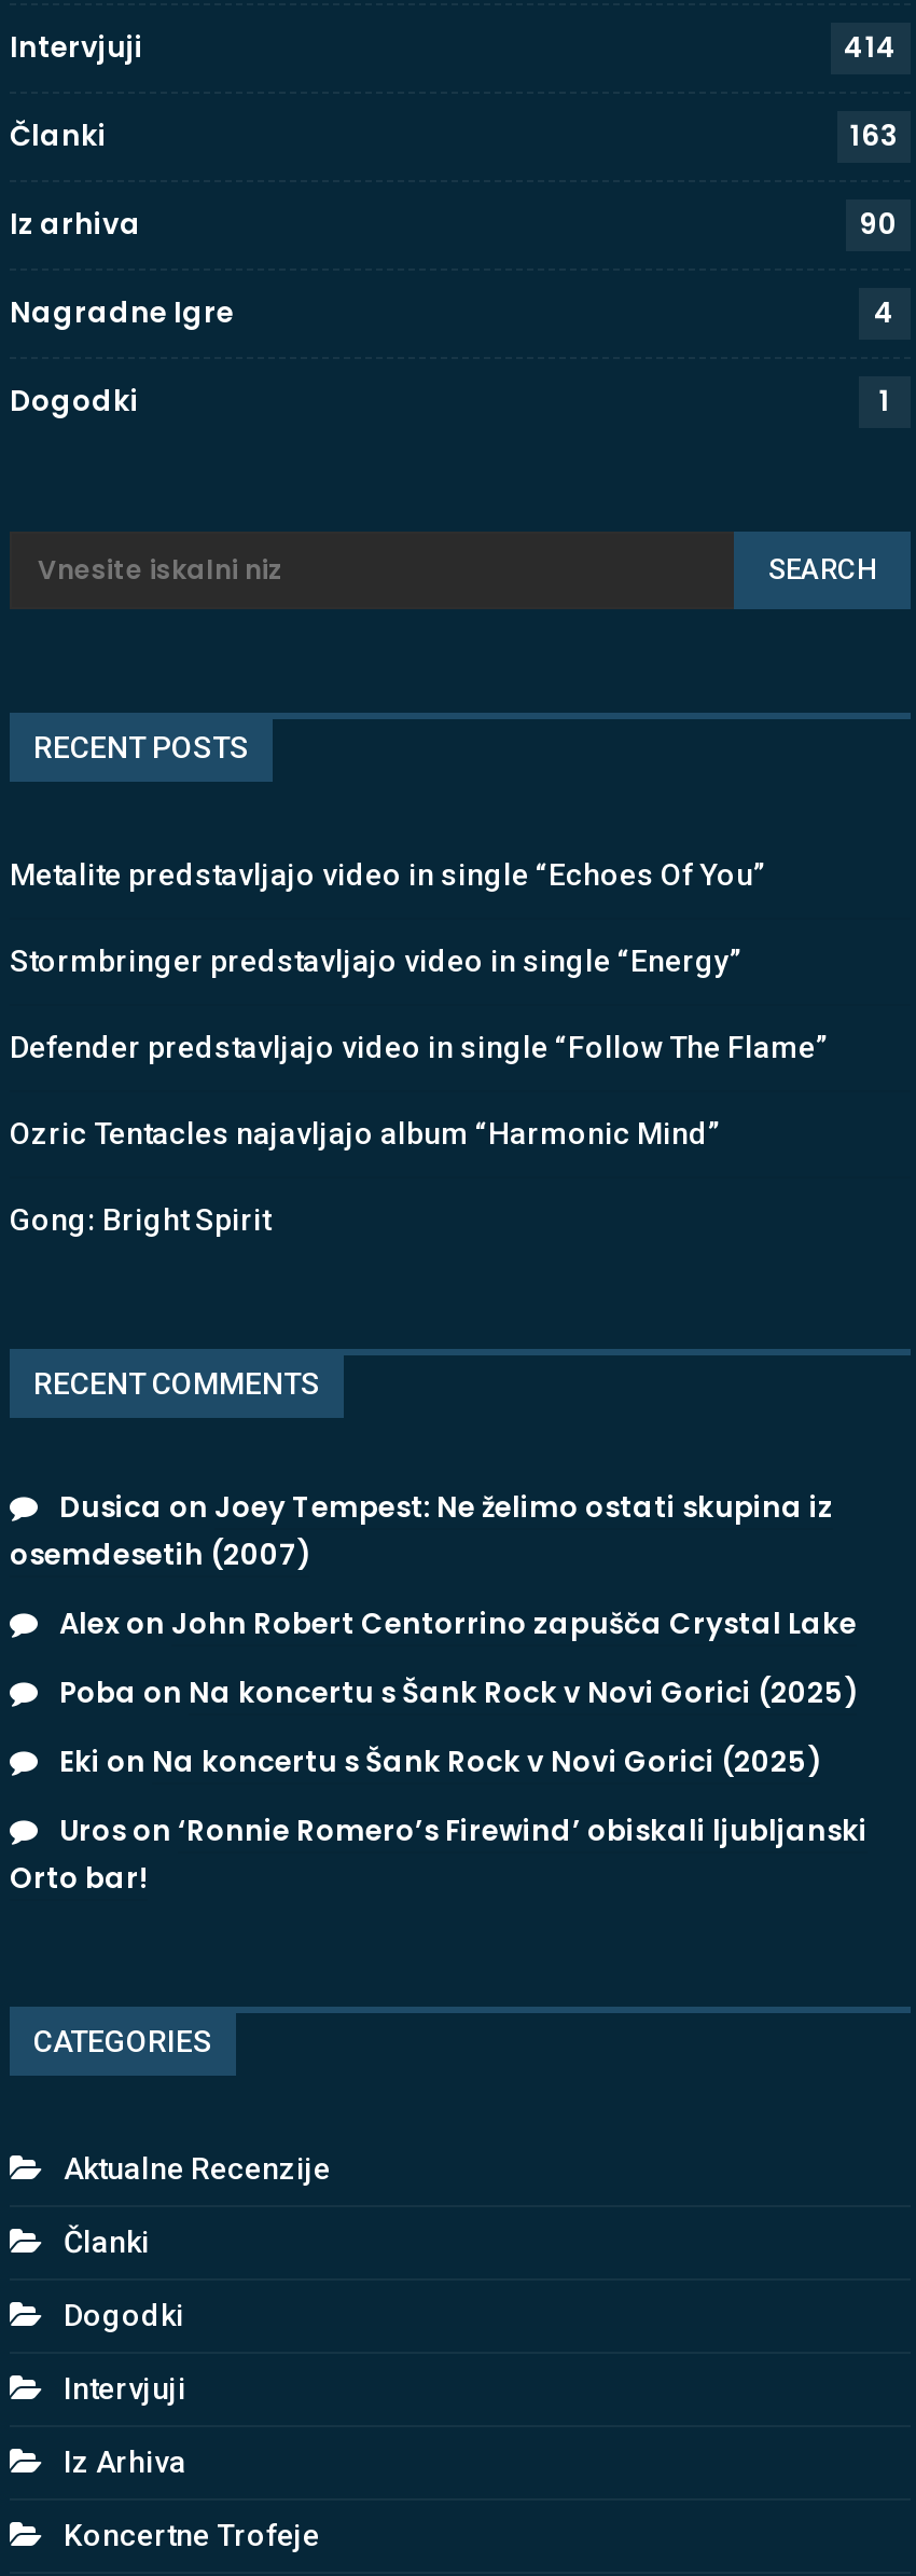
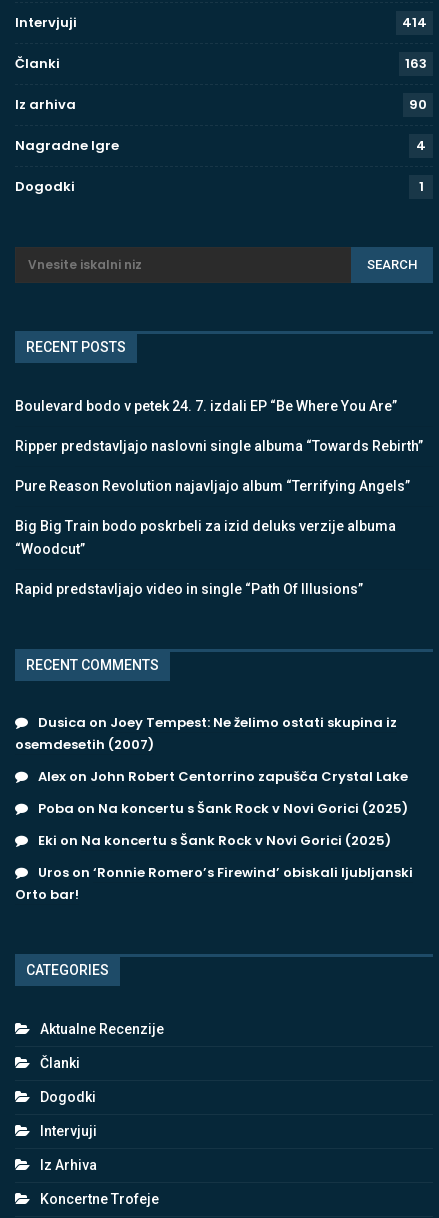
- Metalite predstavljajo video in single “Echoes Of You”
+ Boulevard bodo v petek 24. 7. izdali EP “Be Where You Are”

- Stormbringer predstavljajo video in single “Energy”
+ Ripper predstavljajo naslovni single albuma “Towards Rebirth”

- Defender predstavljajo video in single “Follow The Flame”
+ Pure Reason Revolution najavljajo album “Terrifying Angels”

- Ozric Tentacles najavljajo album “Harmonic Mind”
+ Big Big Train bodo poskrbeli za izid deluks verzije albuma
+ “Woodcut”

- Gong: Bright Spirit
+ Rapid predstavljajo video in single “Path Of Illusions”
